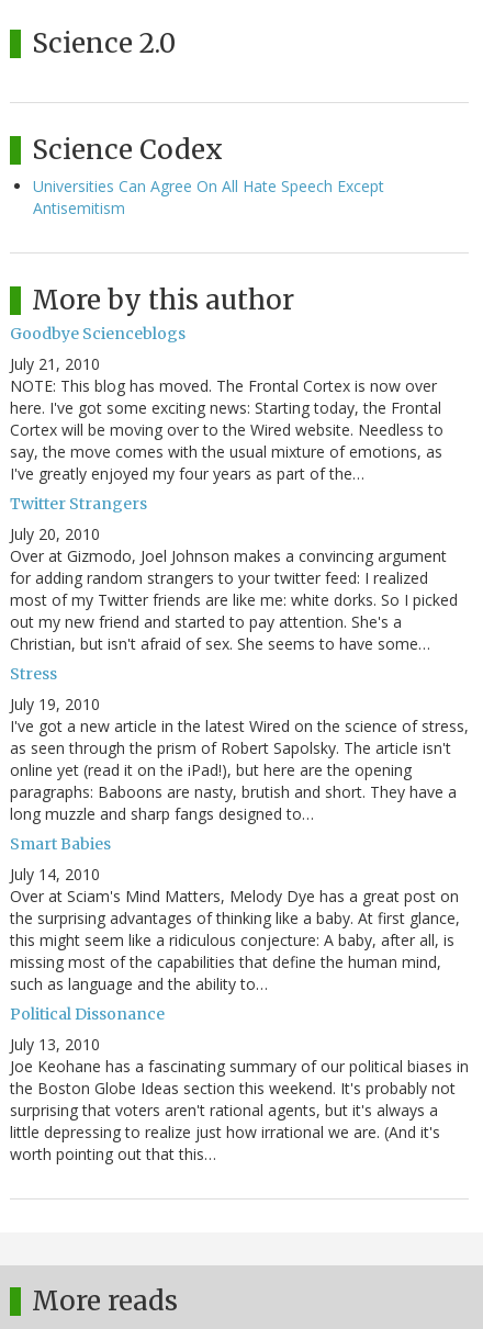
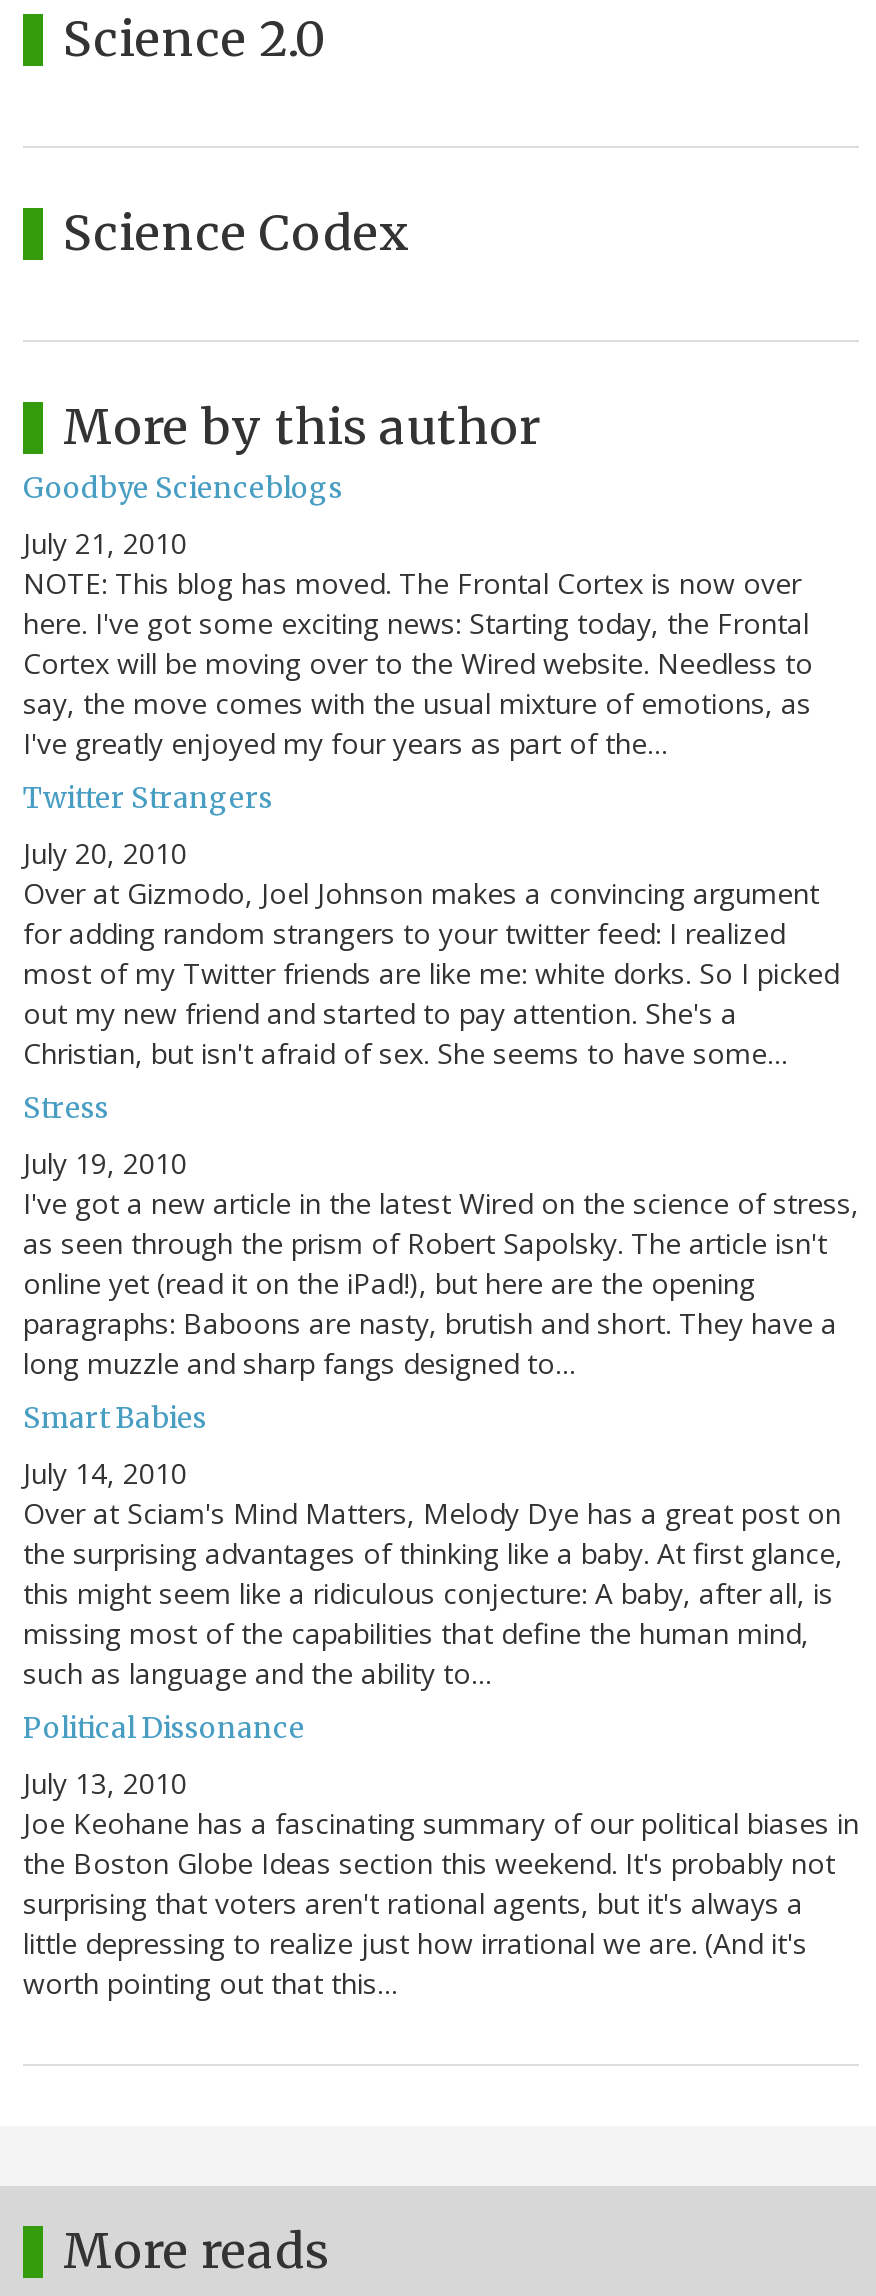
- Universities Can Agree On All Hate Speech Except
- Antisemitism
